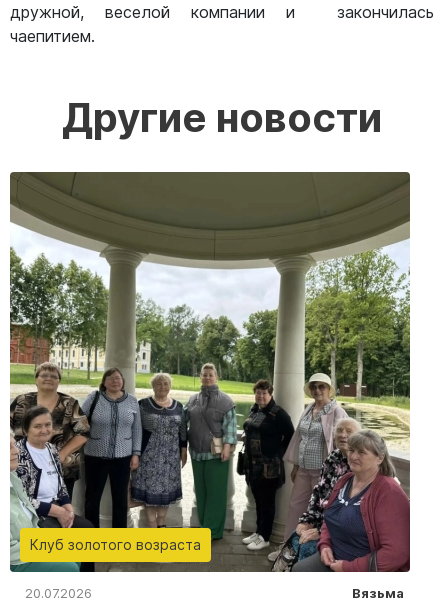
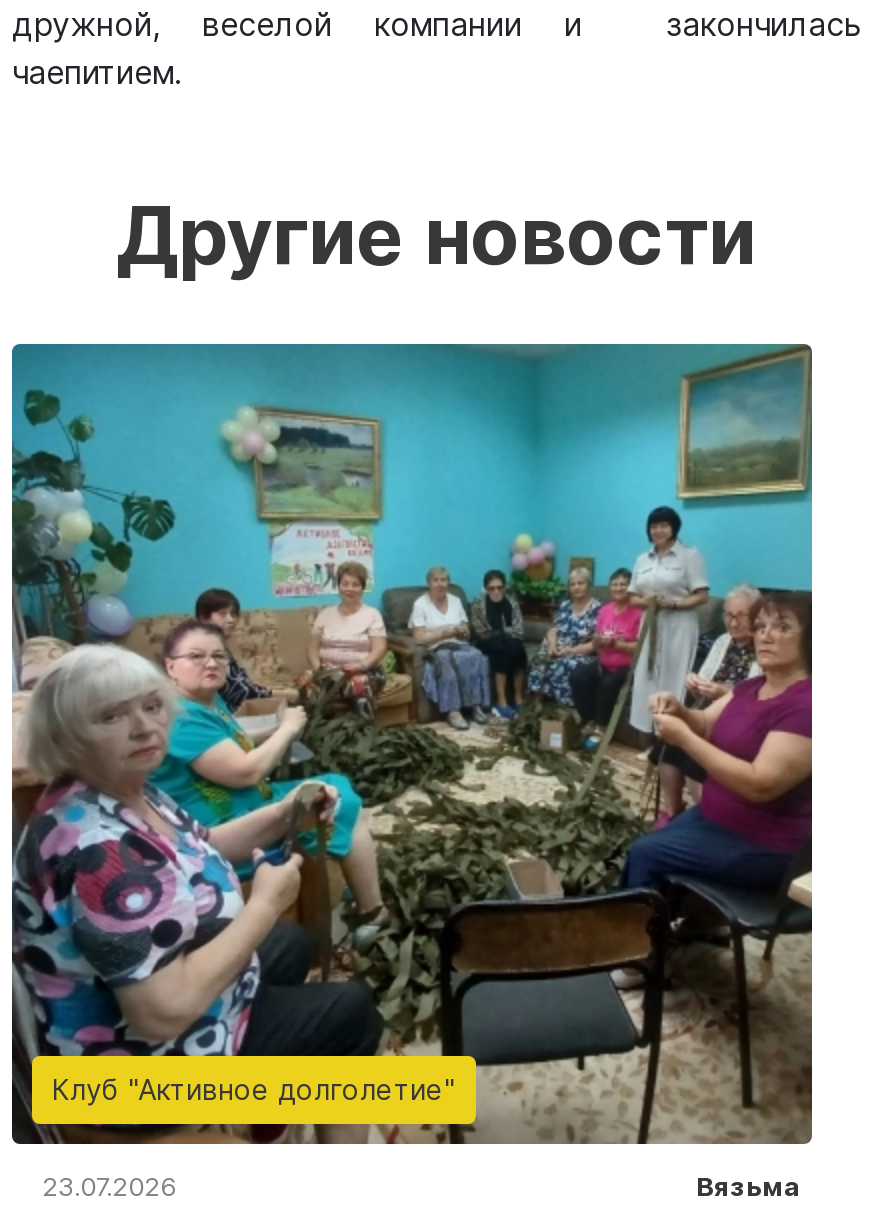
- [image]
- Клуб золотого возраста
+ [image]
+ Клуб "Активное долголетие"

- 20.07.2026
+ 23.07.2026
